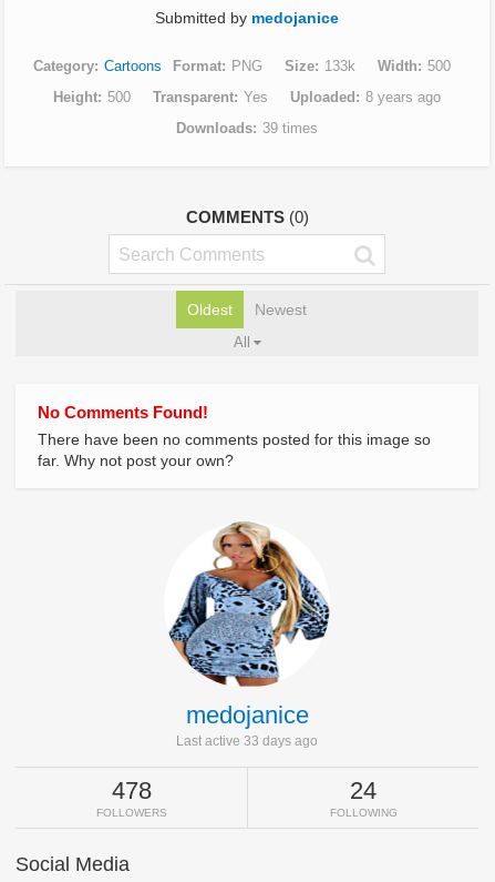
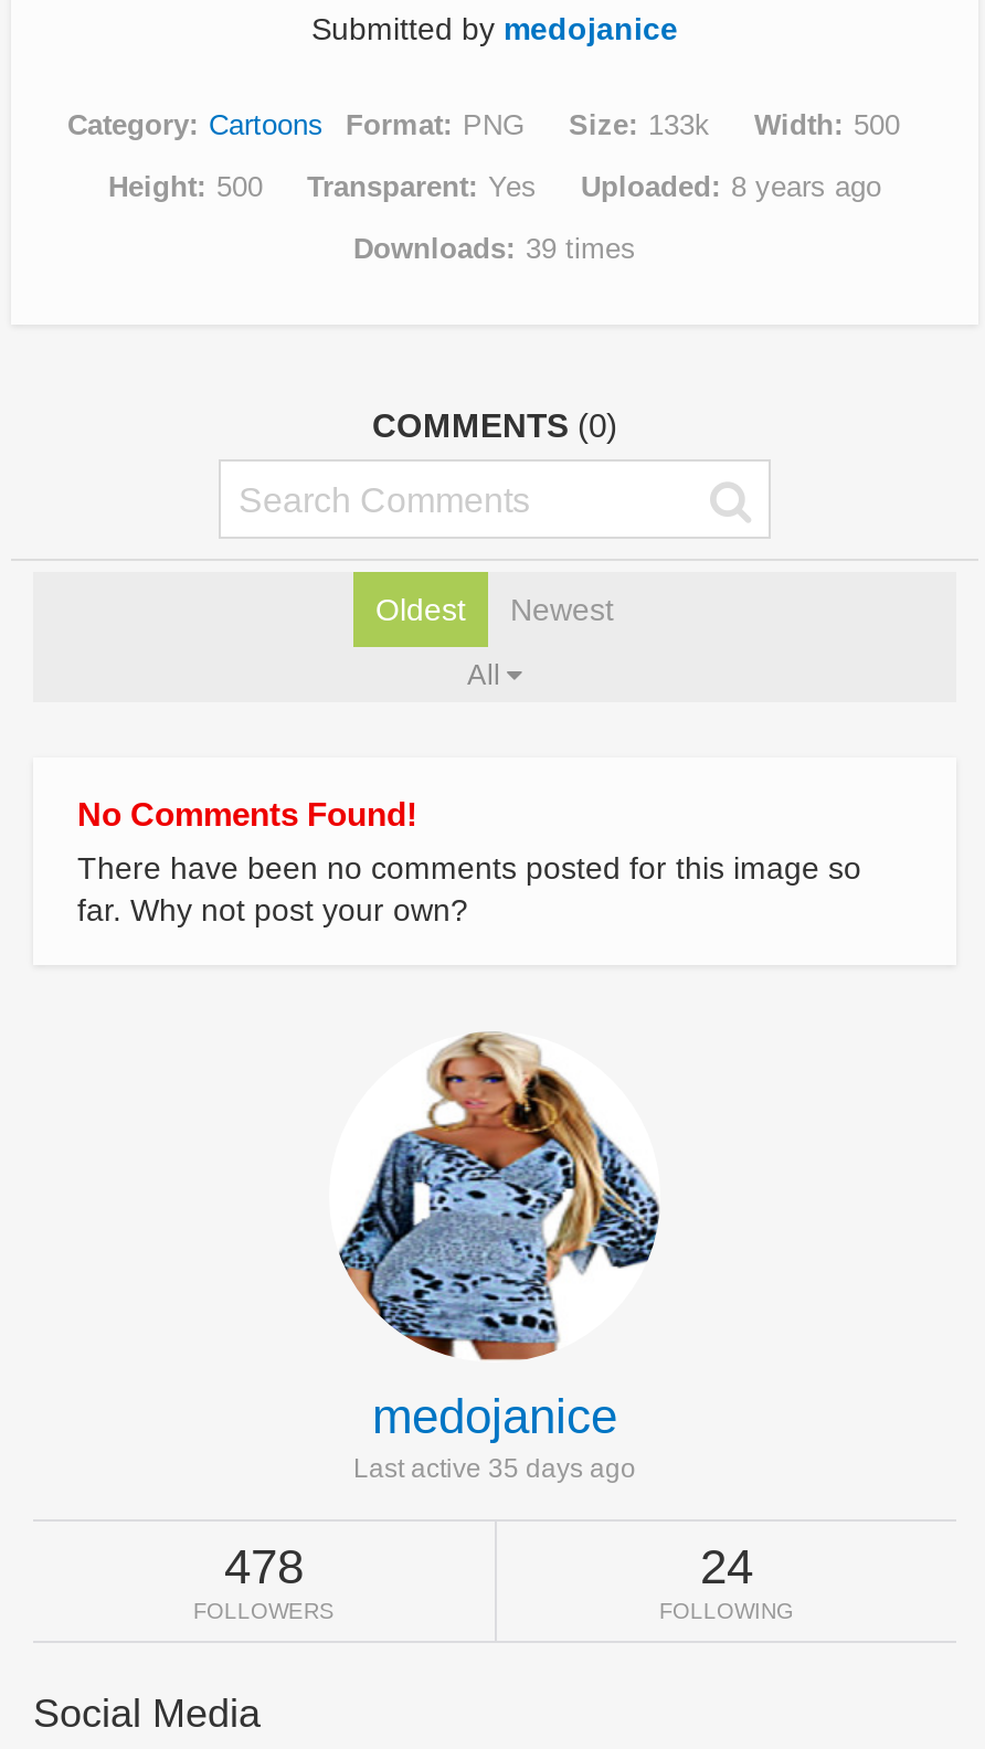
- Last active 33 days ago
+ Last active 35 days ago
